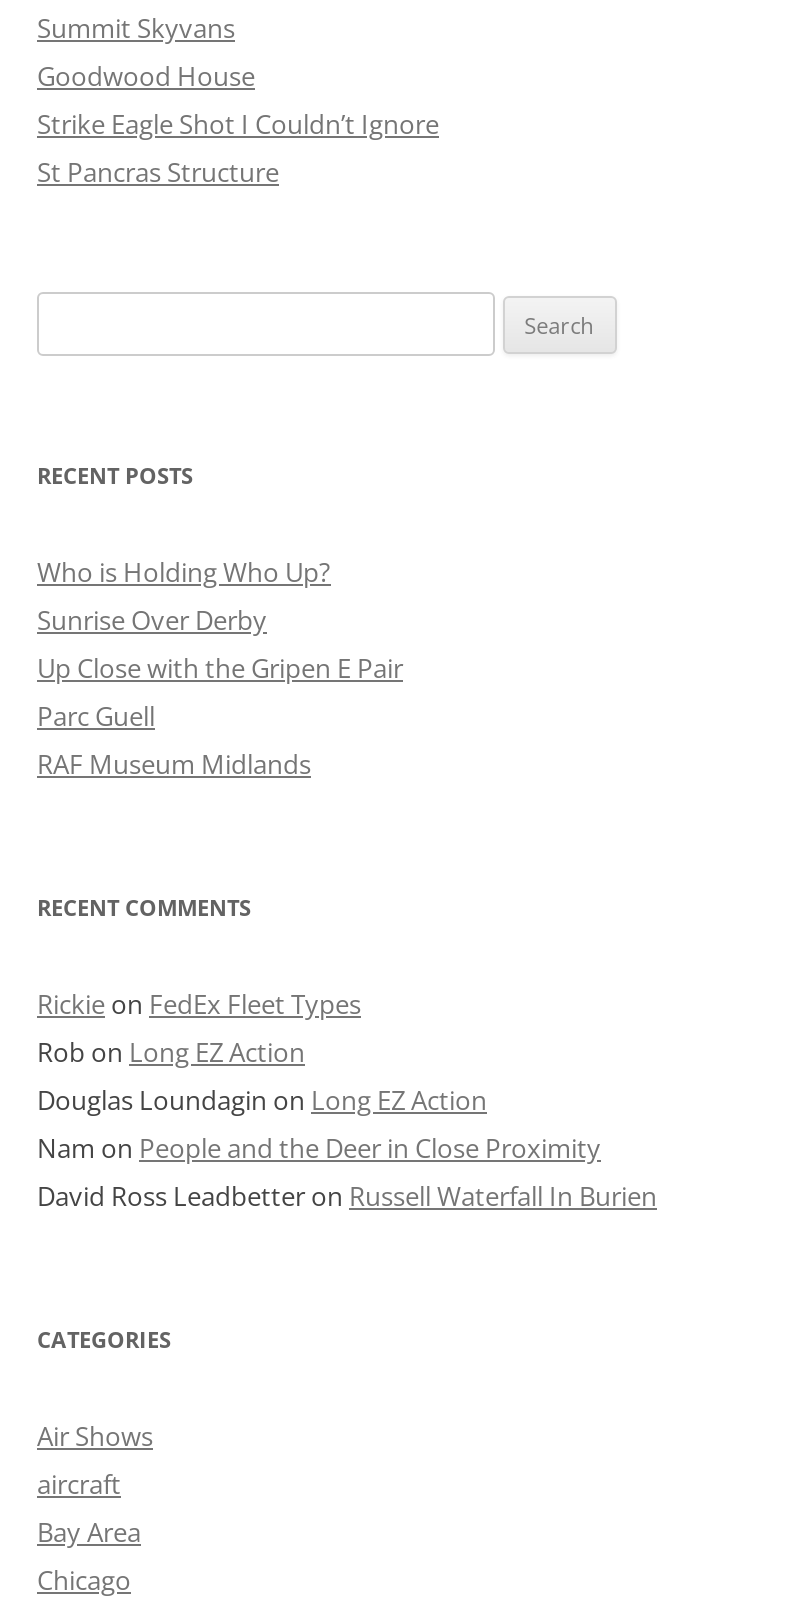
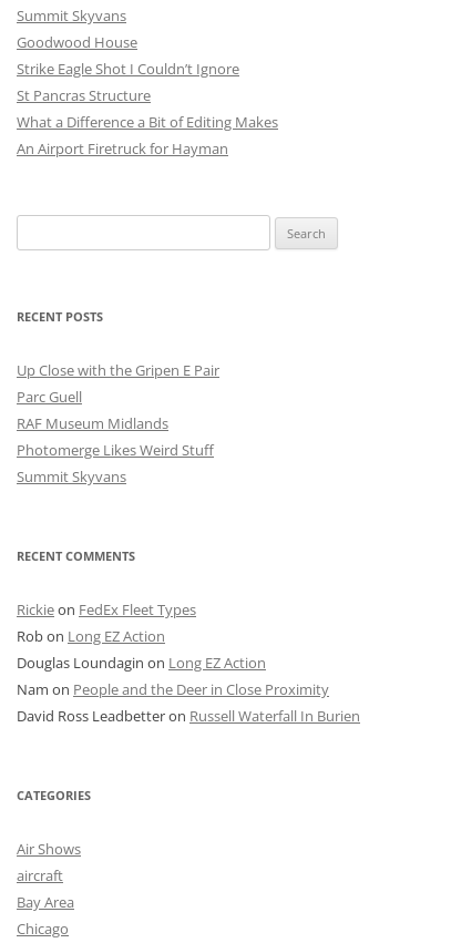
+ What a Difference a Bit of Editing Makes
+ An Airport Firetruck for Hayman

- Who is Holding Who Up?
- Sunrise Over Derby

+ Photomerge Likes Weird Stuff
+ Summit Skyvans
